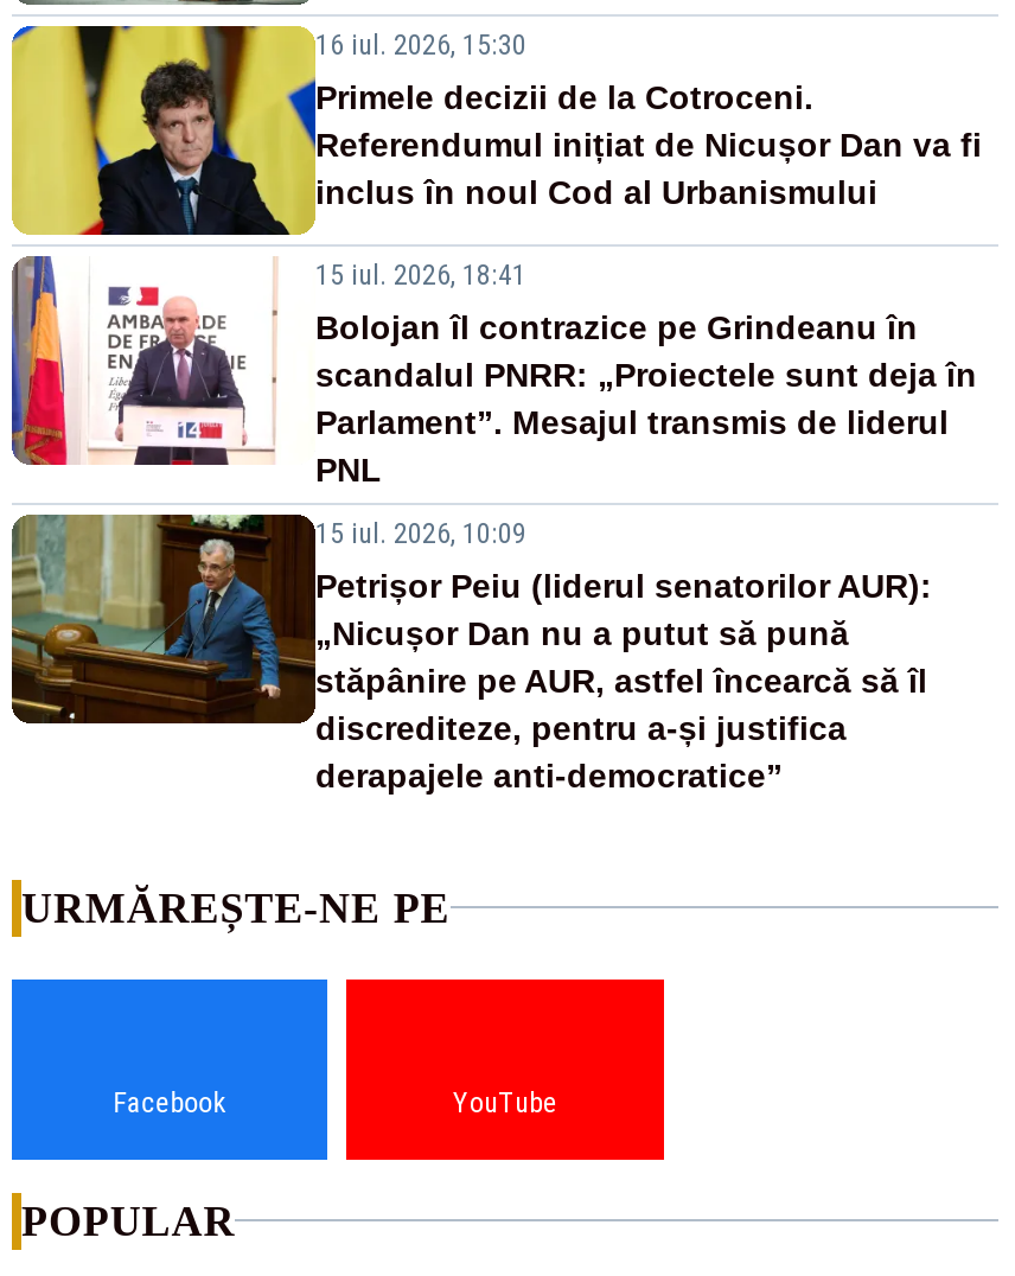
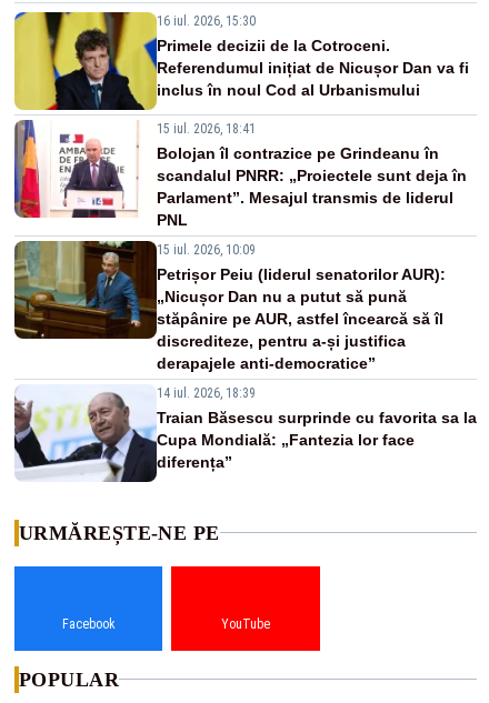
+ [image]
+ 14 iul. 2026, 18:39
+ Traian Băsescu surprinde cu favorita sa la
+ Cupa Mondială: „Fantezia lor face
+ diferența”
